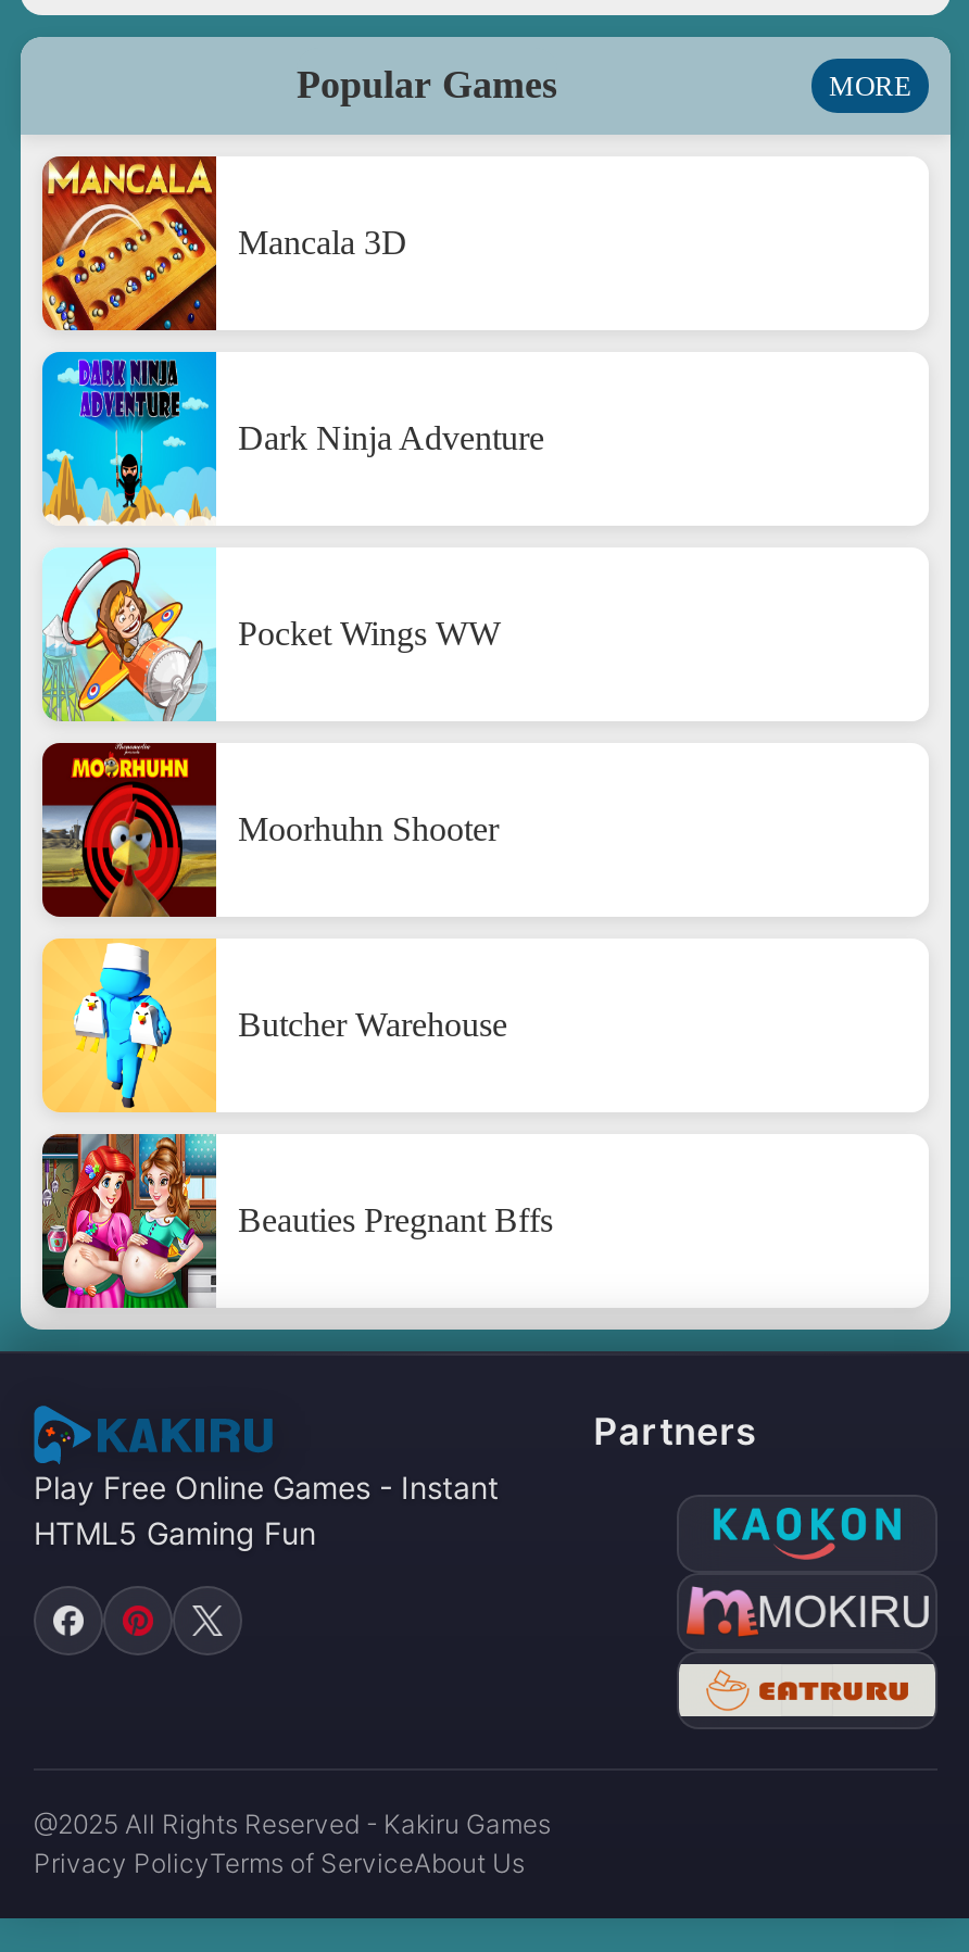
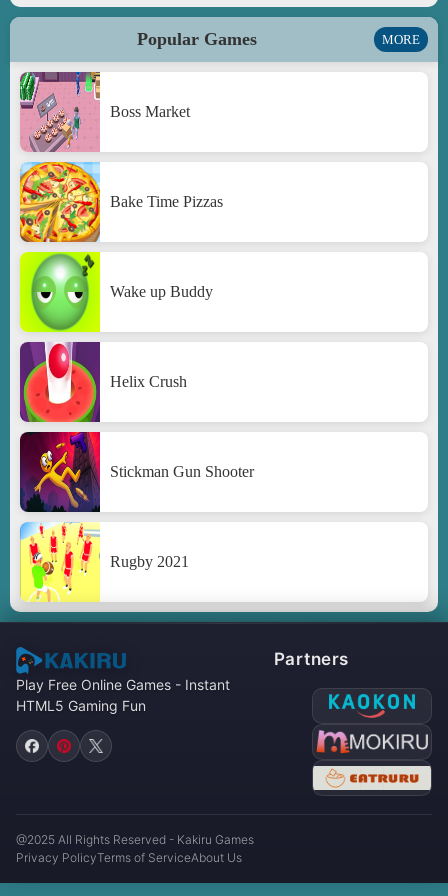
- [image]
- Mancala 3D
+ [image]
+ Boss Market

- [image]
- Dark Ninja Adventure
+ [image]
+ Bake Time Pizzas

- [image]
- Pocket Wings WW
+ [image]
+ Wake up Buddy

- [image]
- Moorhuhn Shooter
+ [image]
+ Helix Crush

- [image]
- Butcher Warehouse
+ [image]
+ Stickman Gun Shooter

- [image]
- Beauties Pregnant Bffs
+ [image]
+ Rugby 2021
